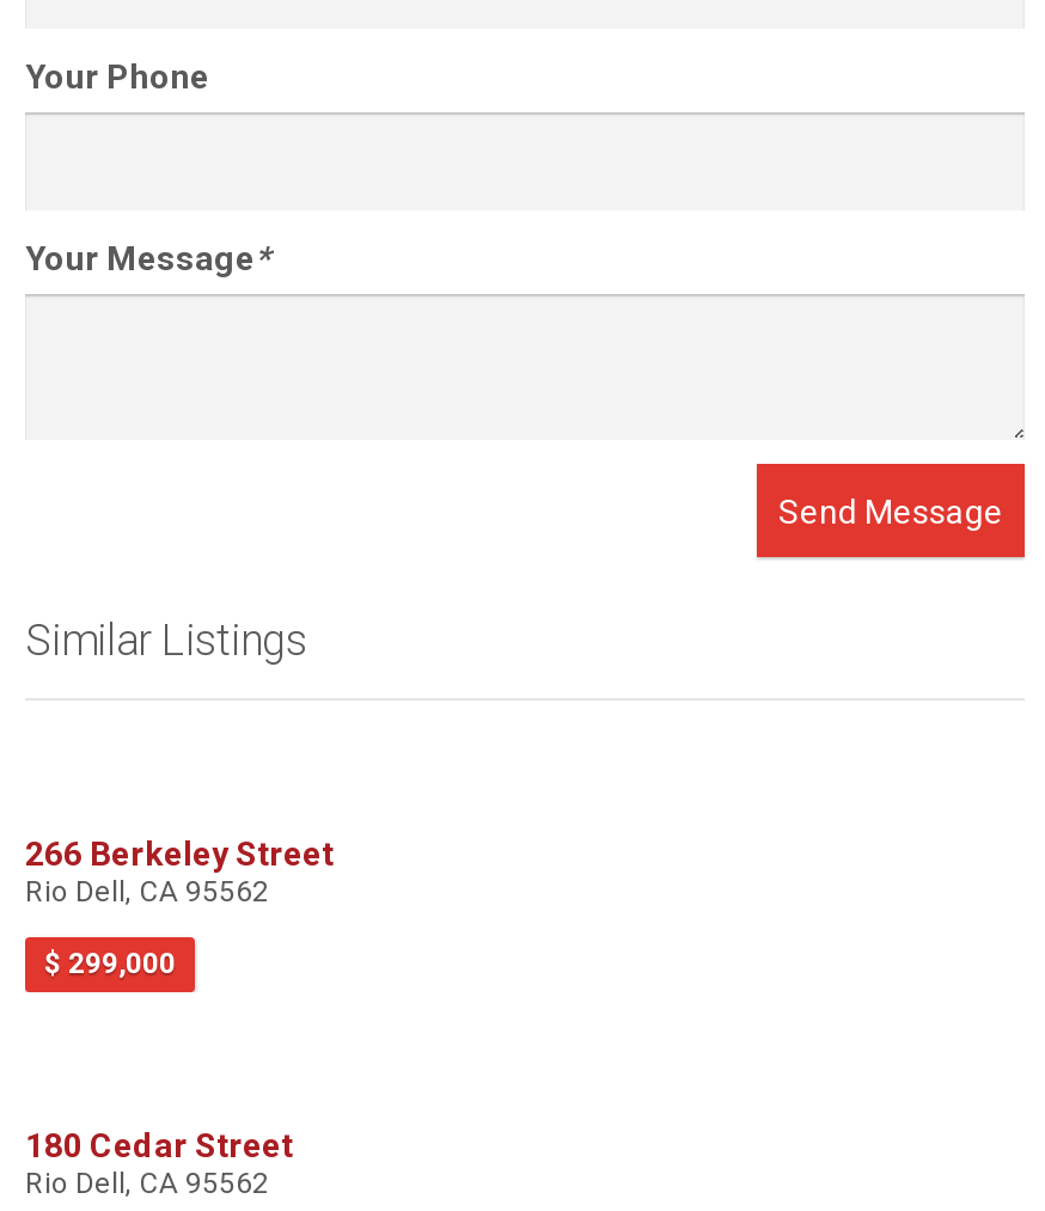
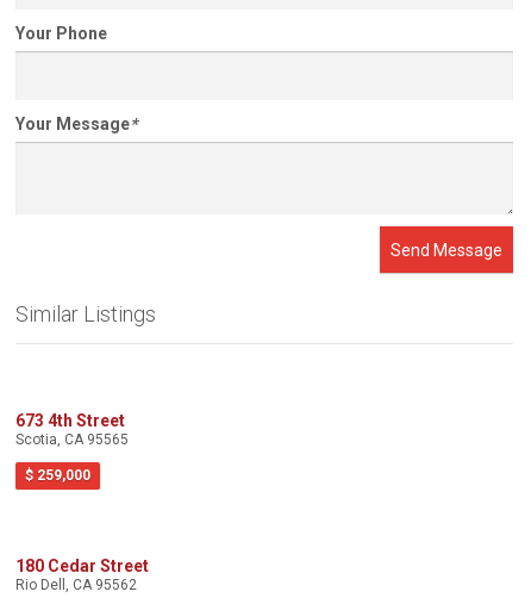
- 266 Berkeley Street
- Rio Dell, CA 95562
+ 673 4th Street
+ Scotia, CA 95565

- $ 299,000
+ $ 259,000
